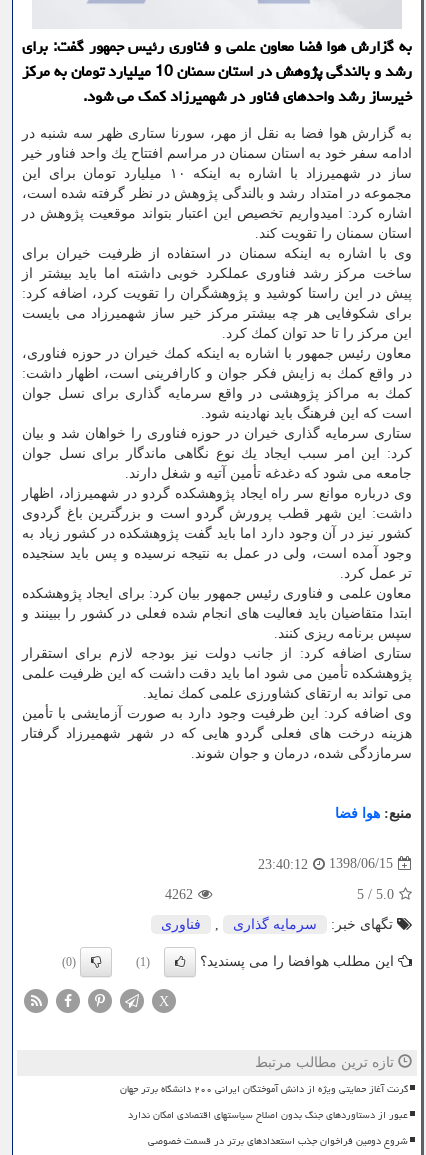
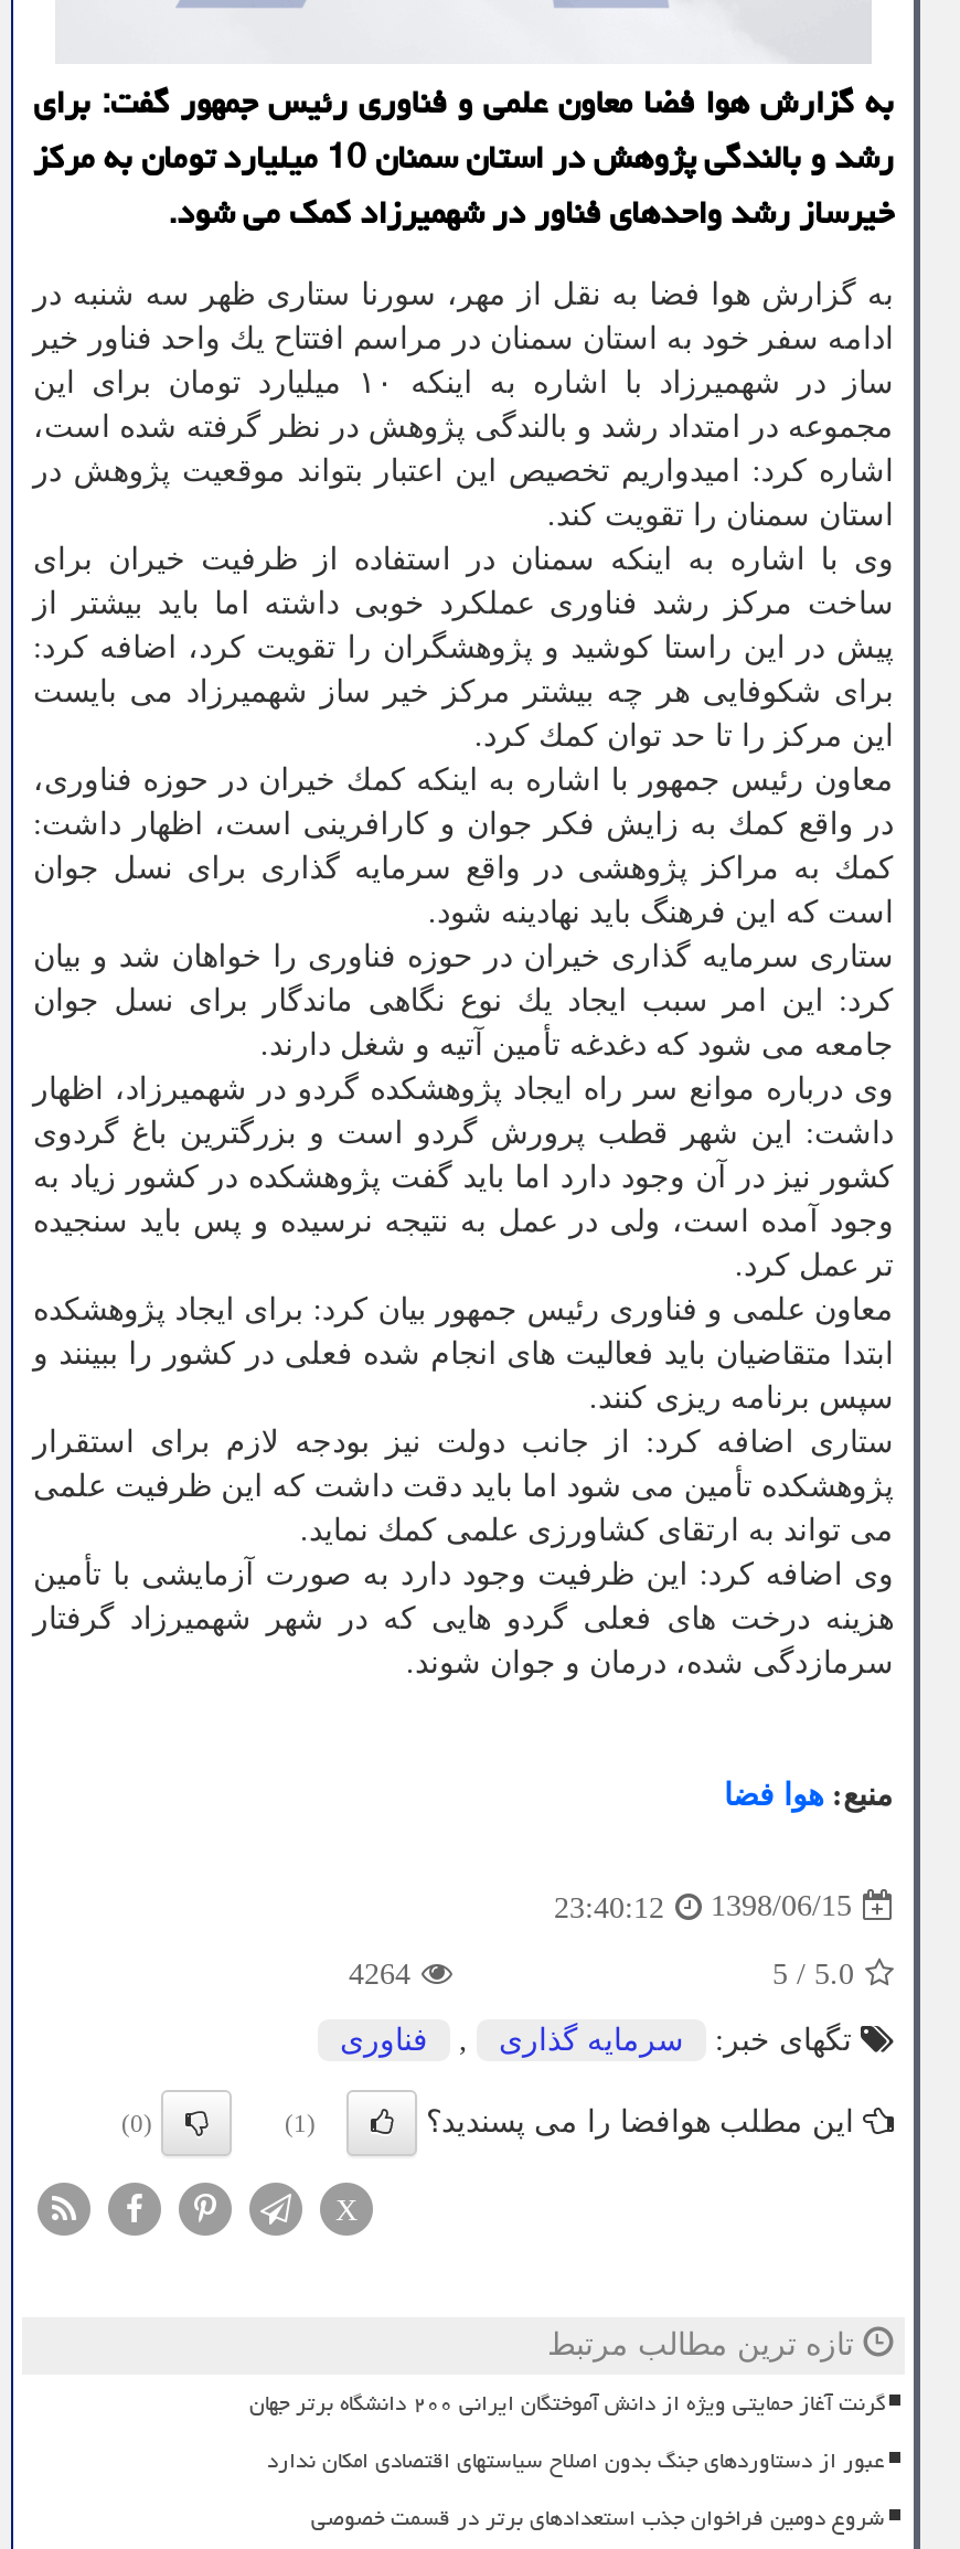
- 4262
+ 4264
